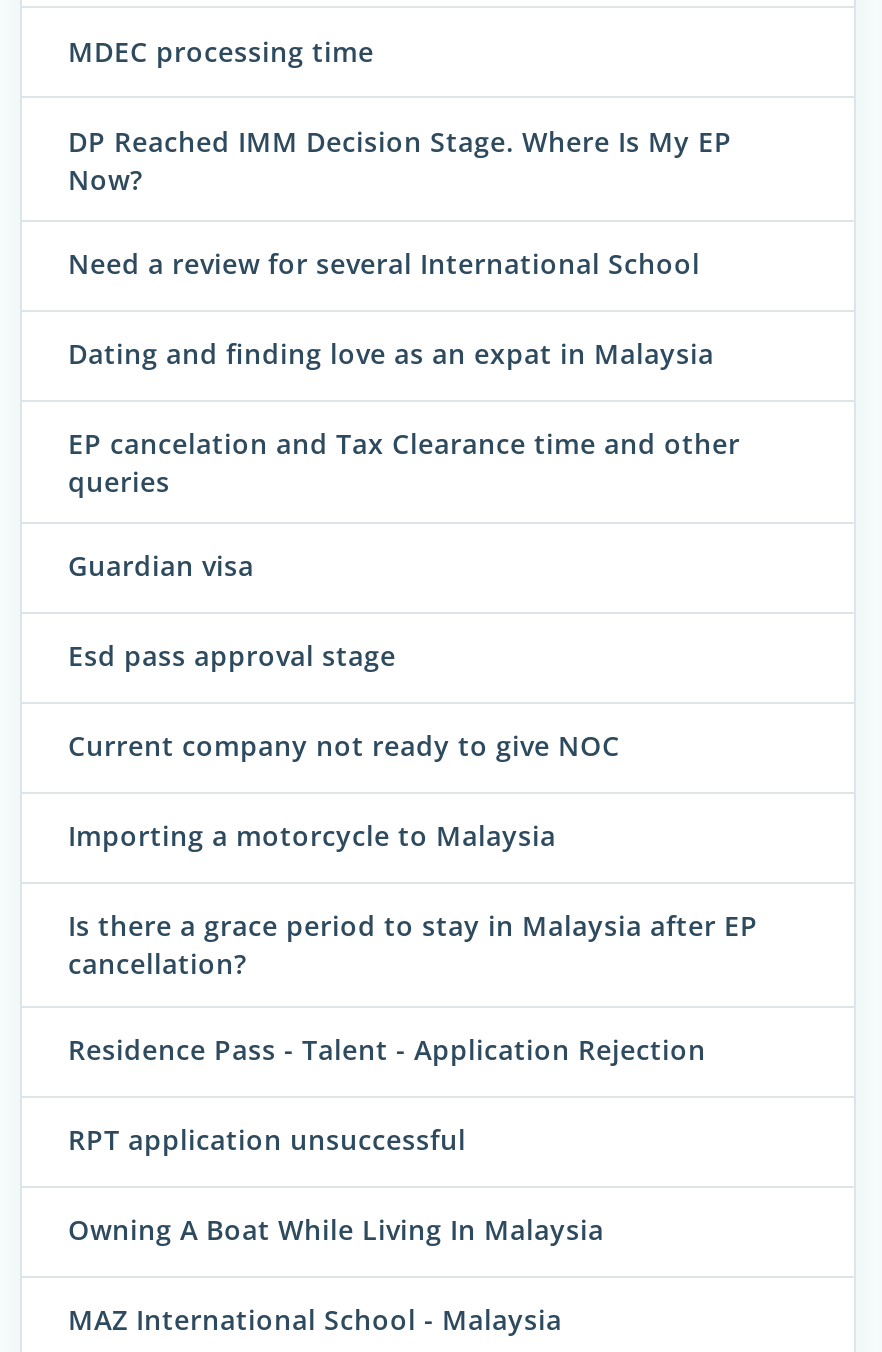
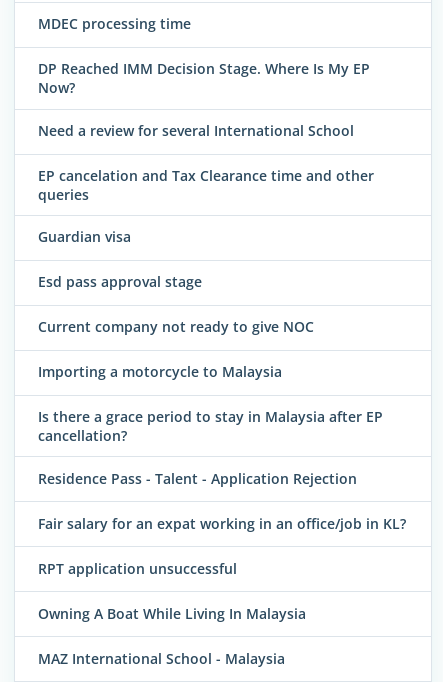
- Dating and finding love as an expat in Malaysia

moved up: EP cancelation and Tax Clearance time and other | queries | Guardian visa | ... | cancellation? | Residence Pass - Talent - Application Rejection

+ Fair salary for an expat working in an office/job in KL?
